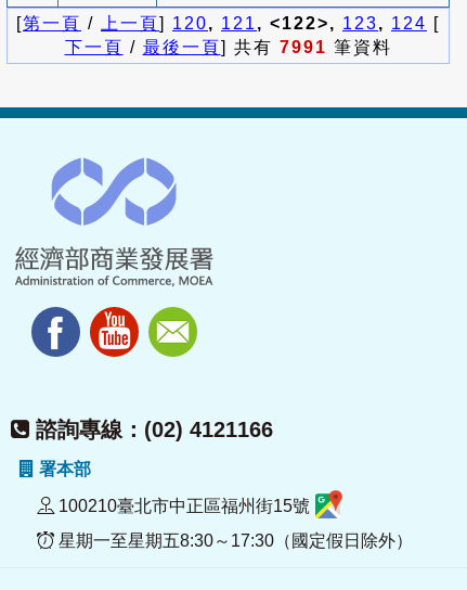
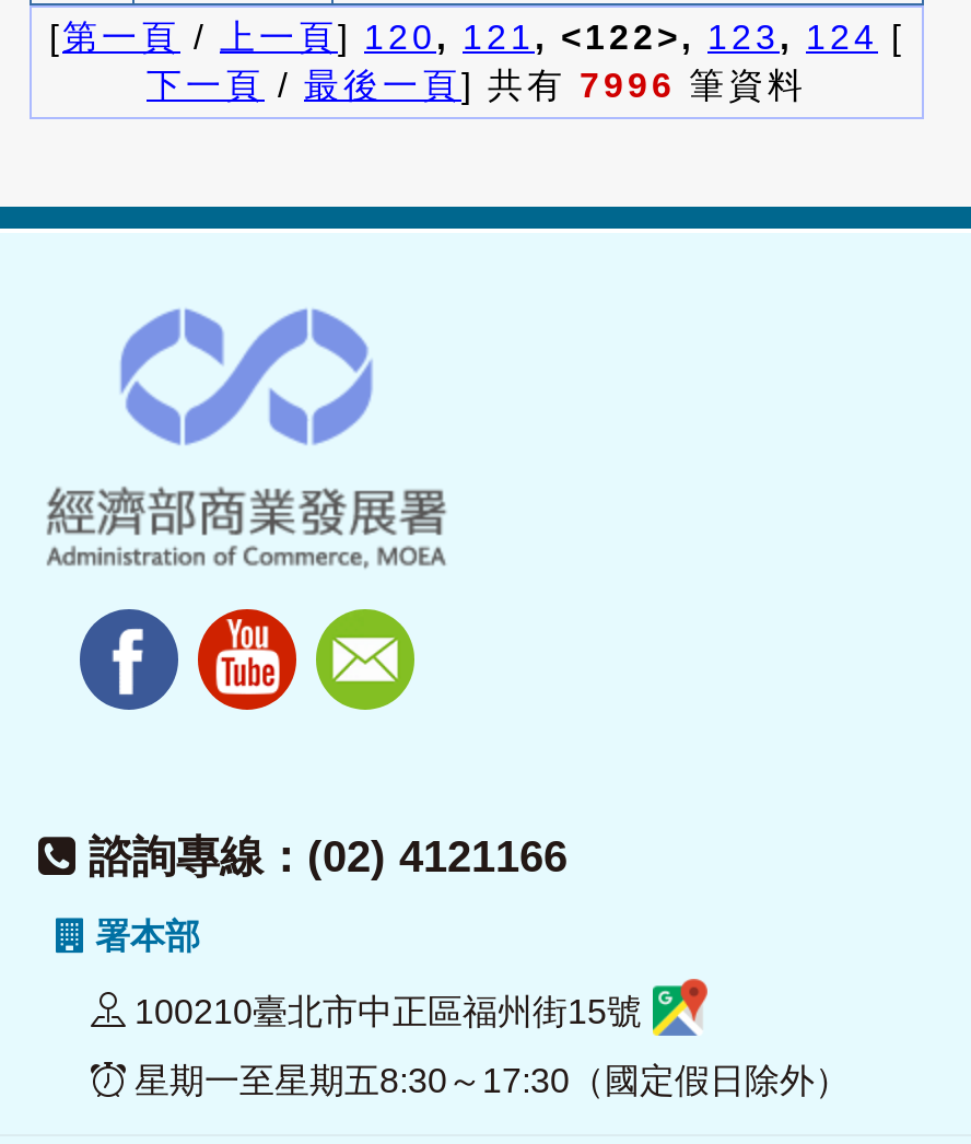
- 下一頁/最後一頁] 共有7991筆資料
+ 下一頁/最後一頁] 共有7996筆資料
